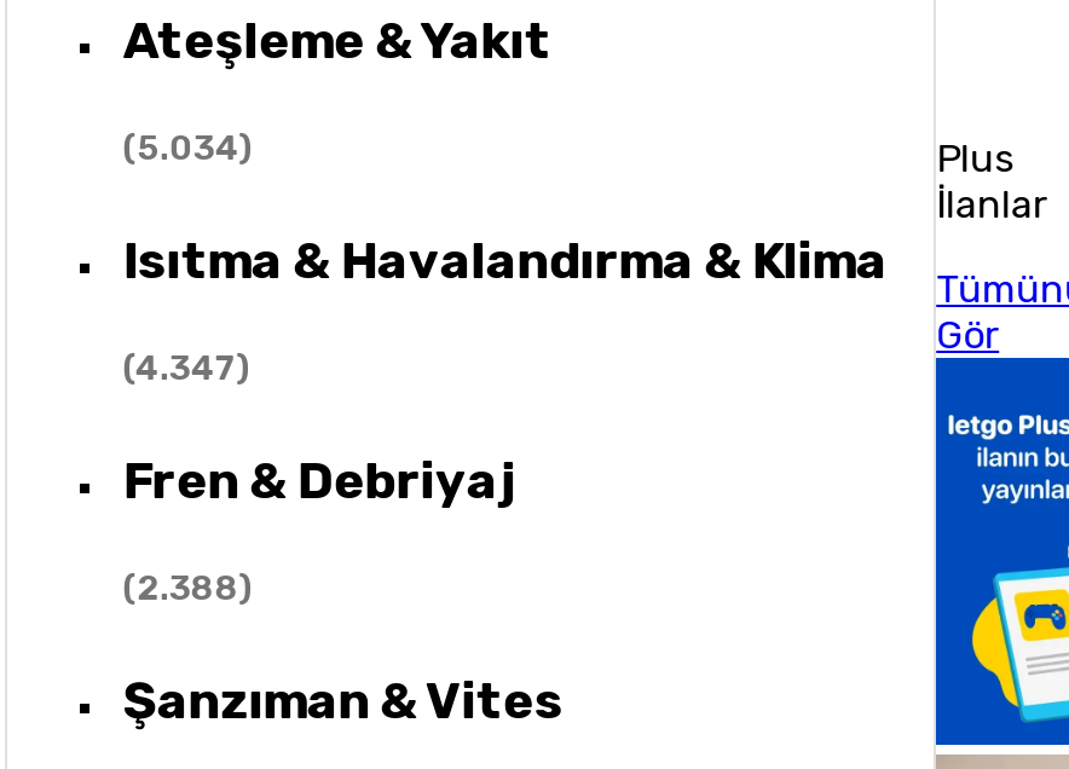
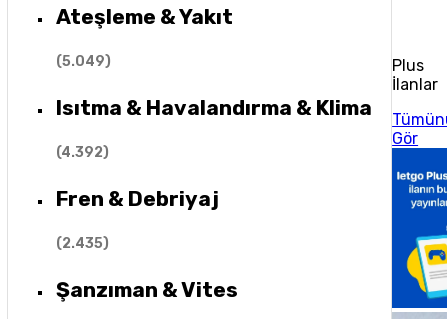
- (5.034)
+ (5.049)

- (4.347)
+ (4.392)

- (2.388)
+ (2.435)
